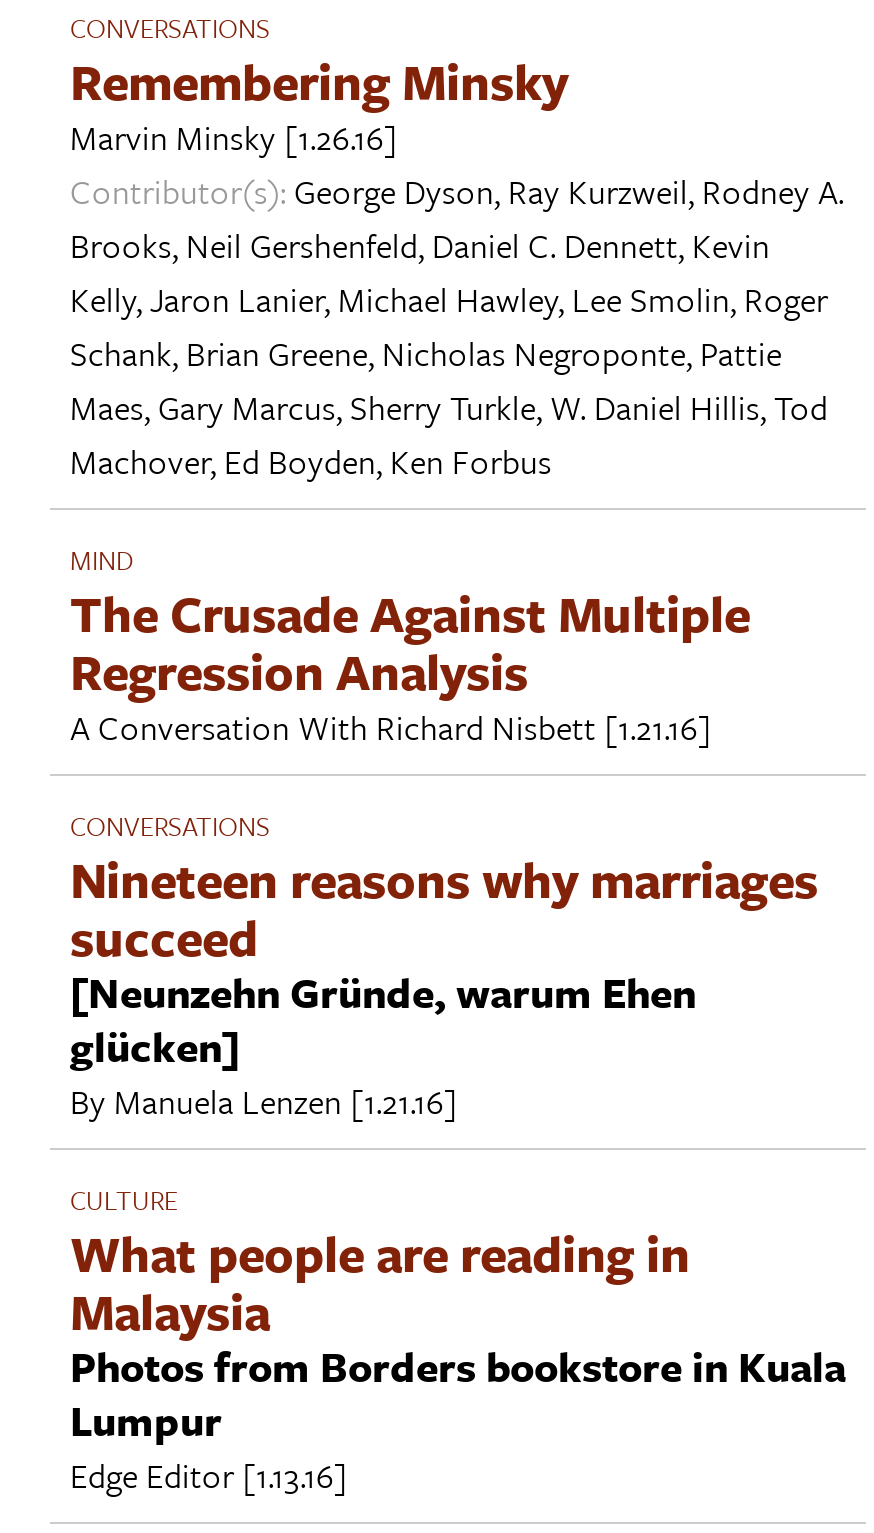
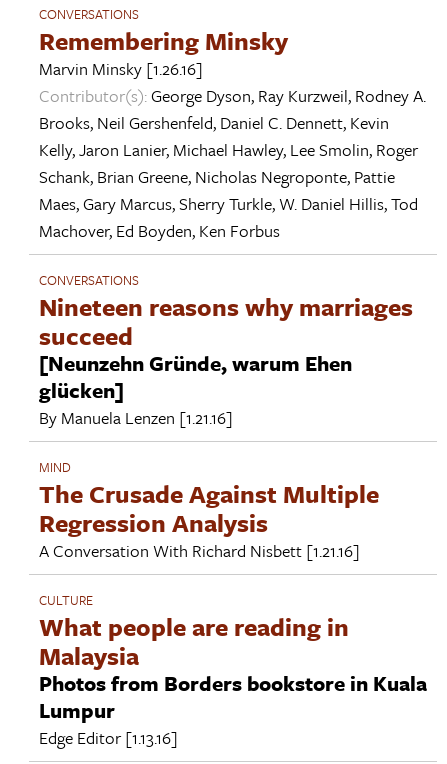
moved down: MIND | The Crusade Against Multiple | Regression Analysis | A Conversation With Richard Nisbett [1.21.16]

moved up: CONVERSATIONS | Nineteen reasons why marriages | succeed | [Neunzehn Gründe, warum Ehen | glücken] | By Manuela Lenzen [1.21.16]
